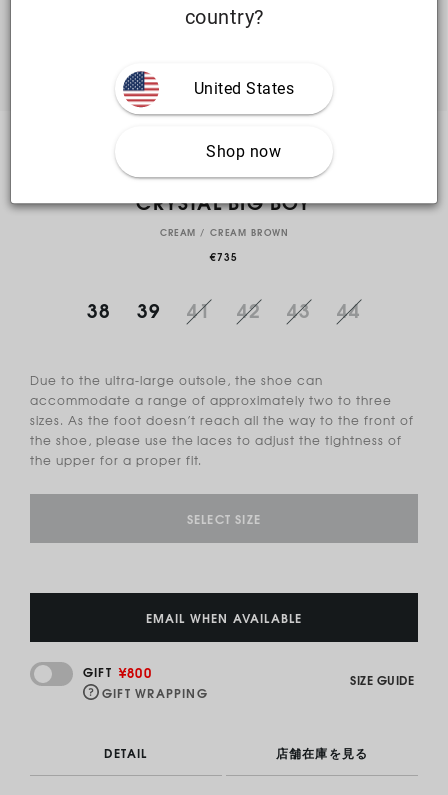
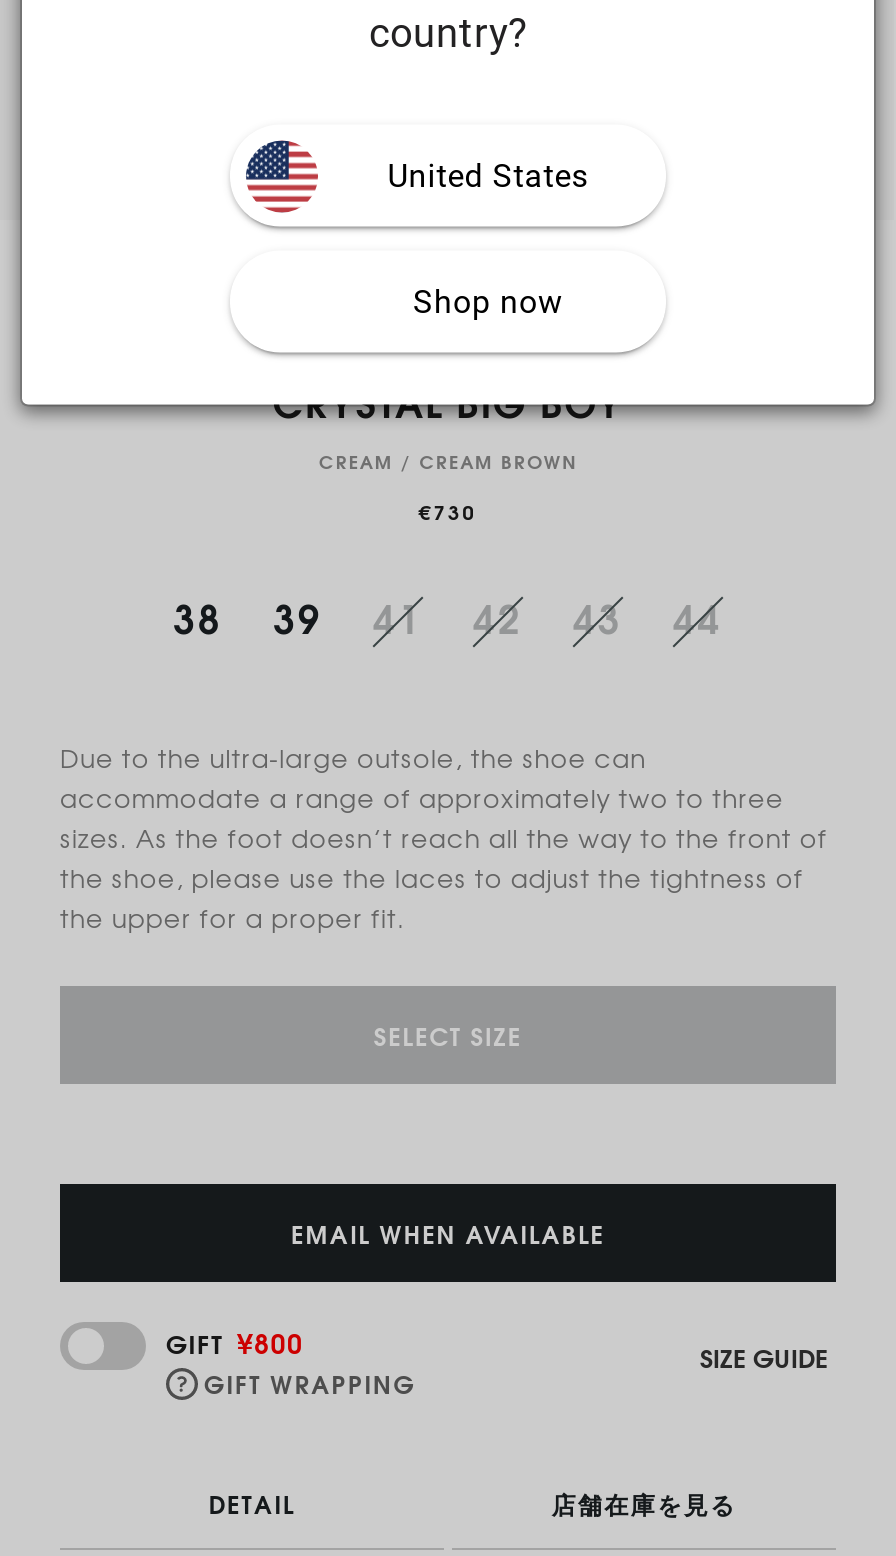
- €735
+ €730
